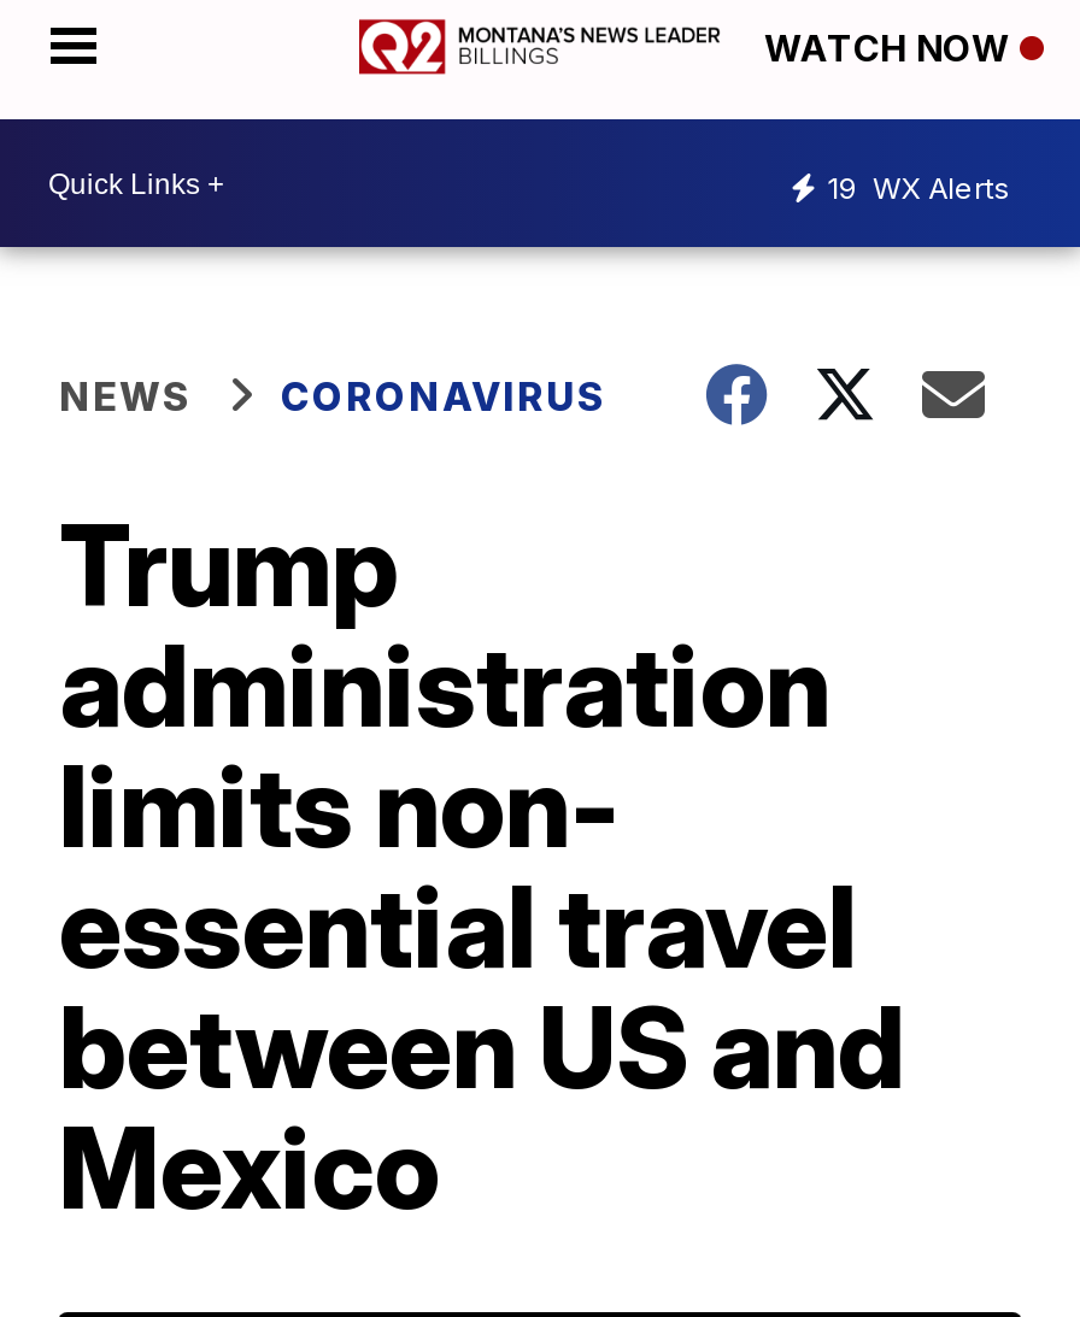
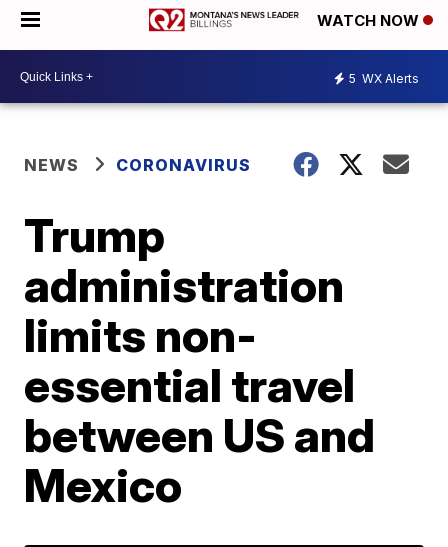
- 19 WX Alerts
+ 5 WX Alerts
